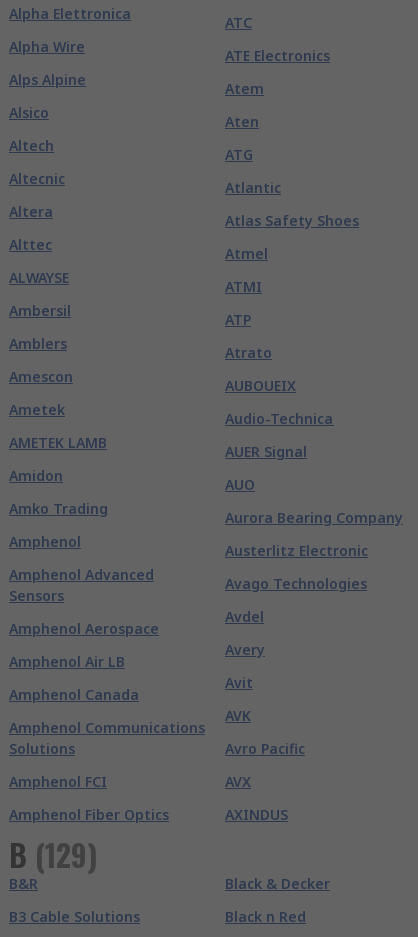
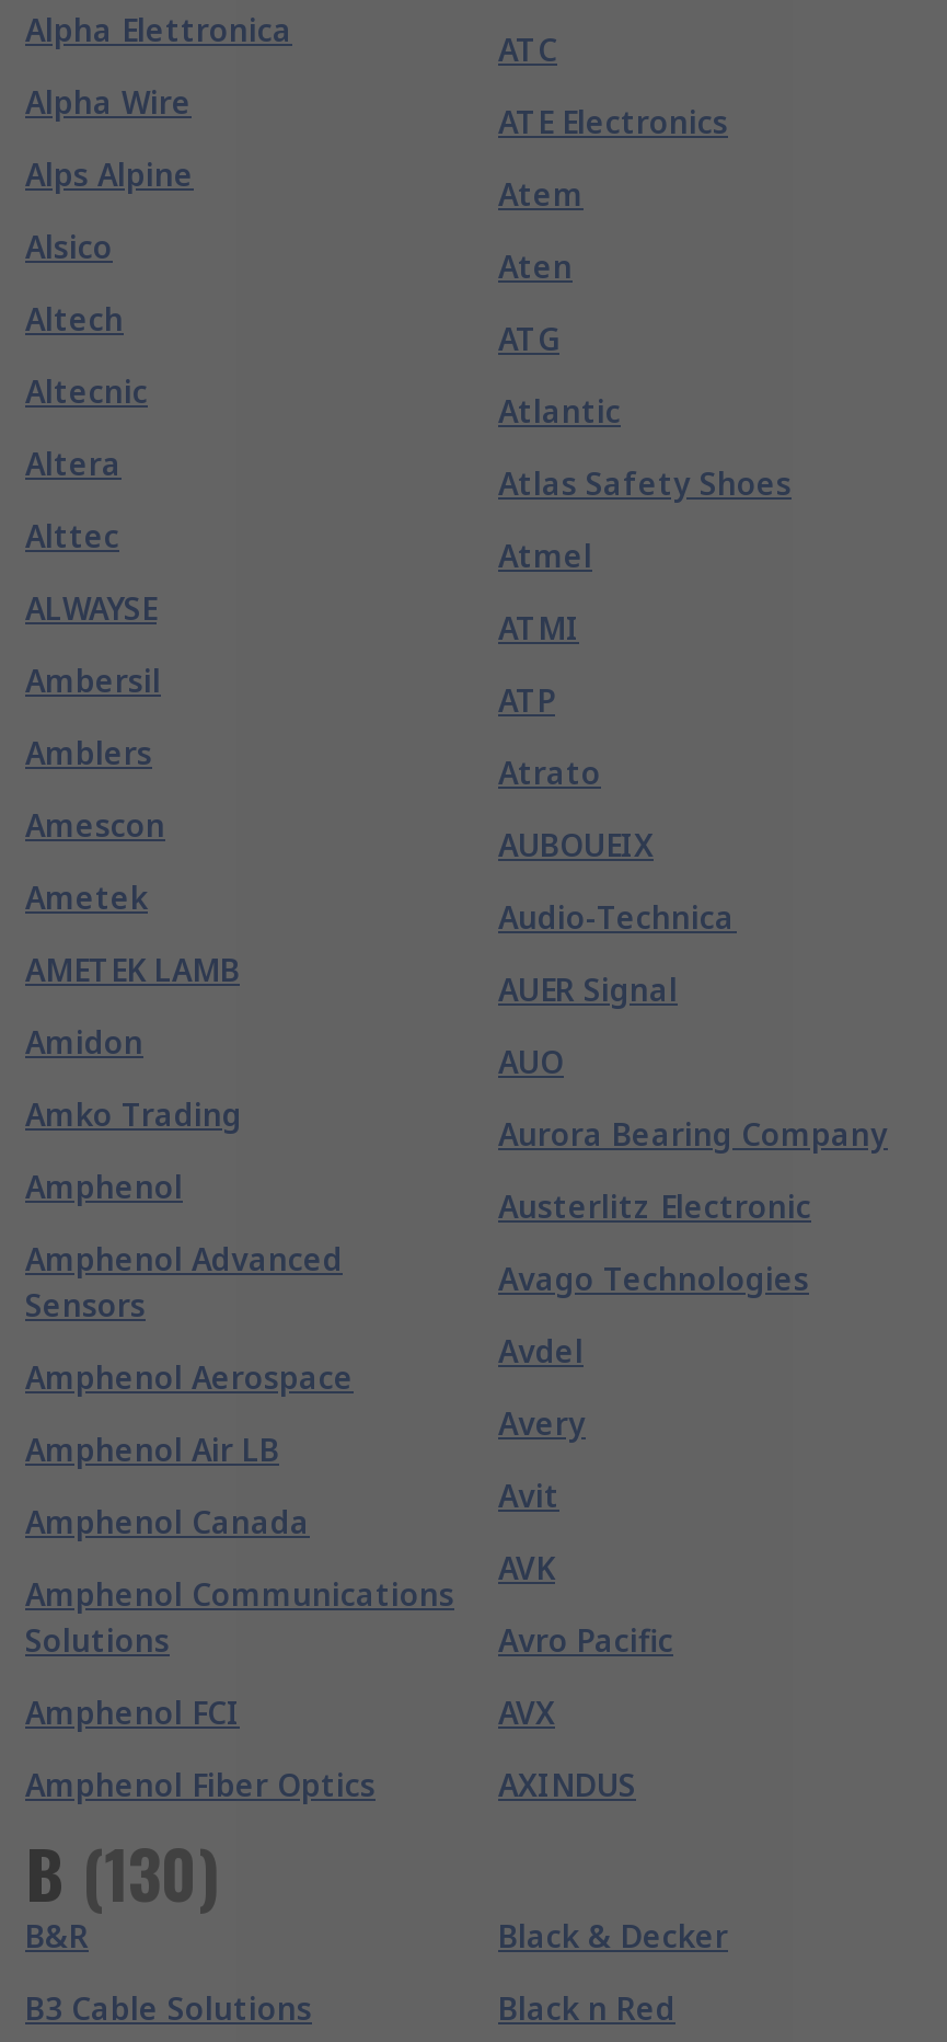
- B (129)
+ B (130)
